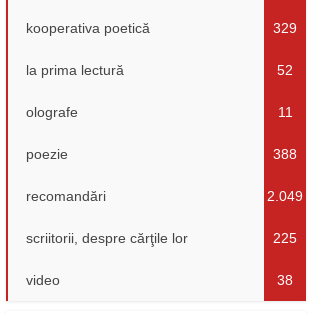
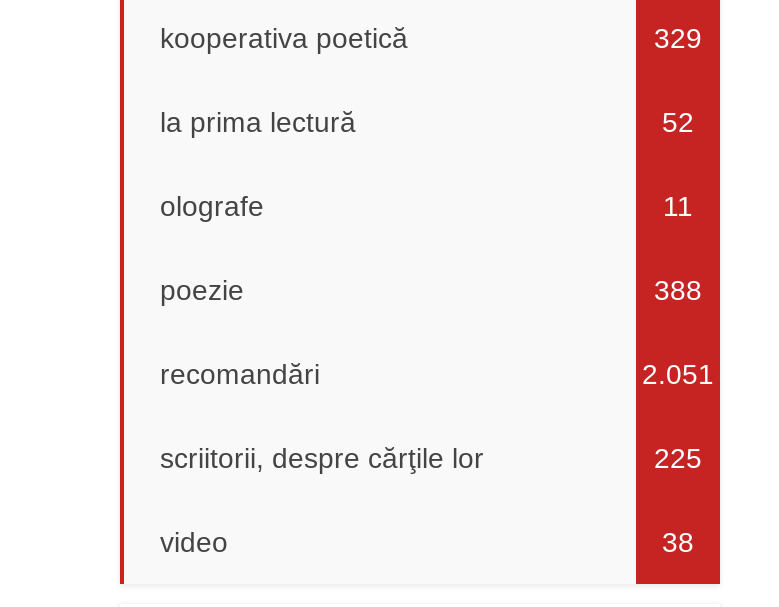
- 2.049
+ 2.051
